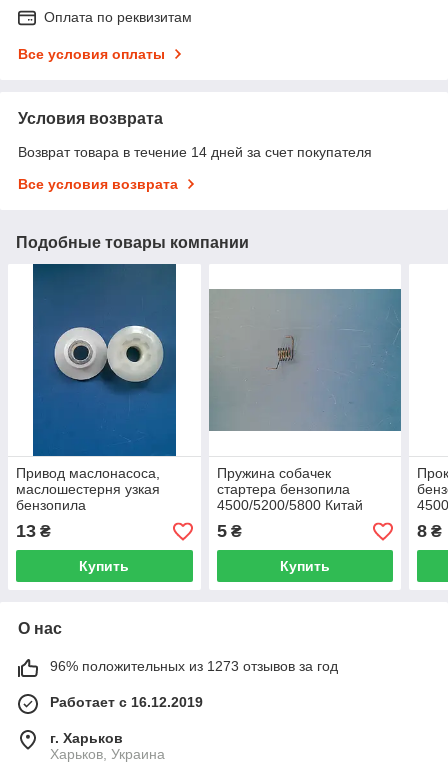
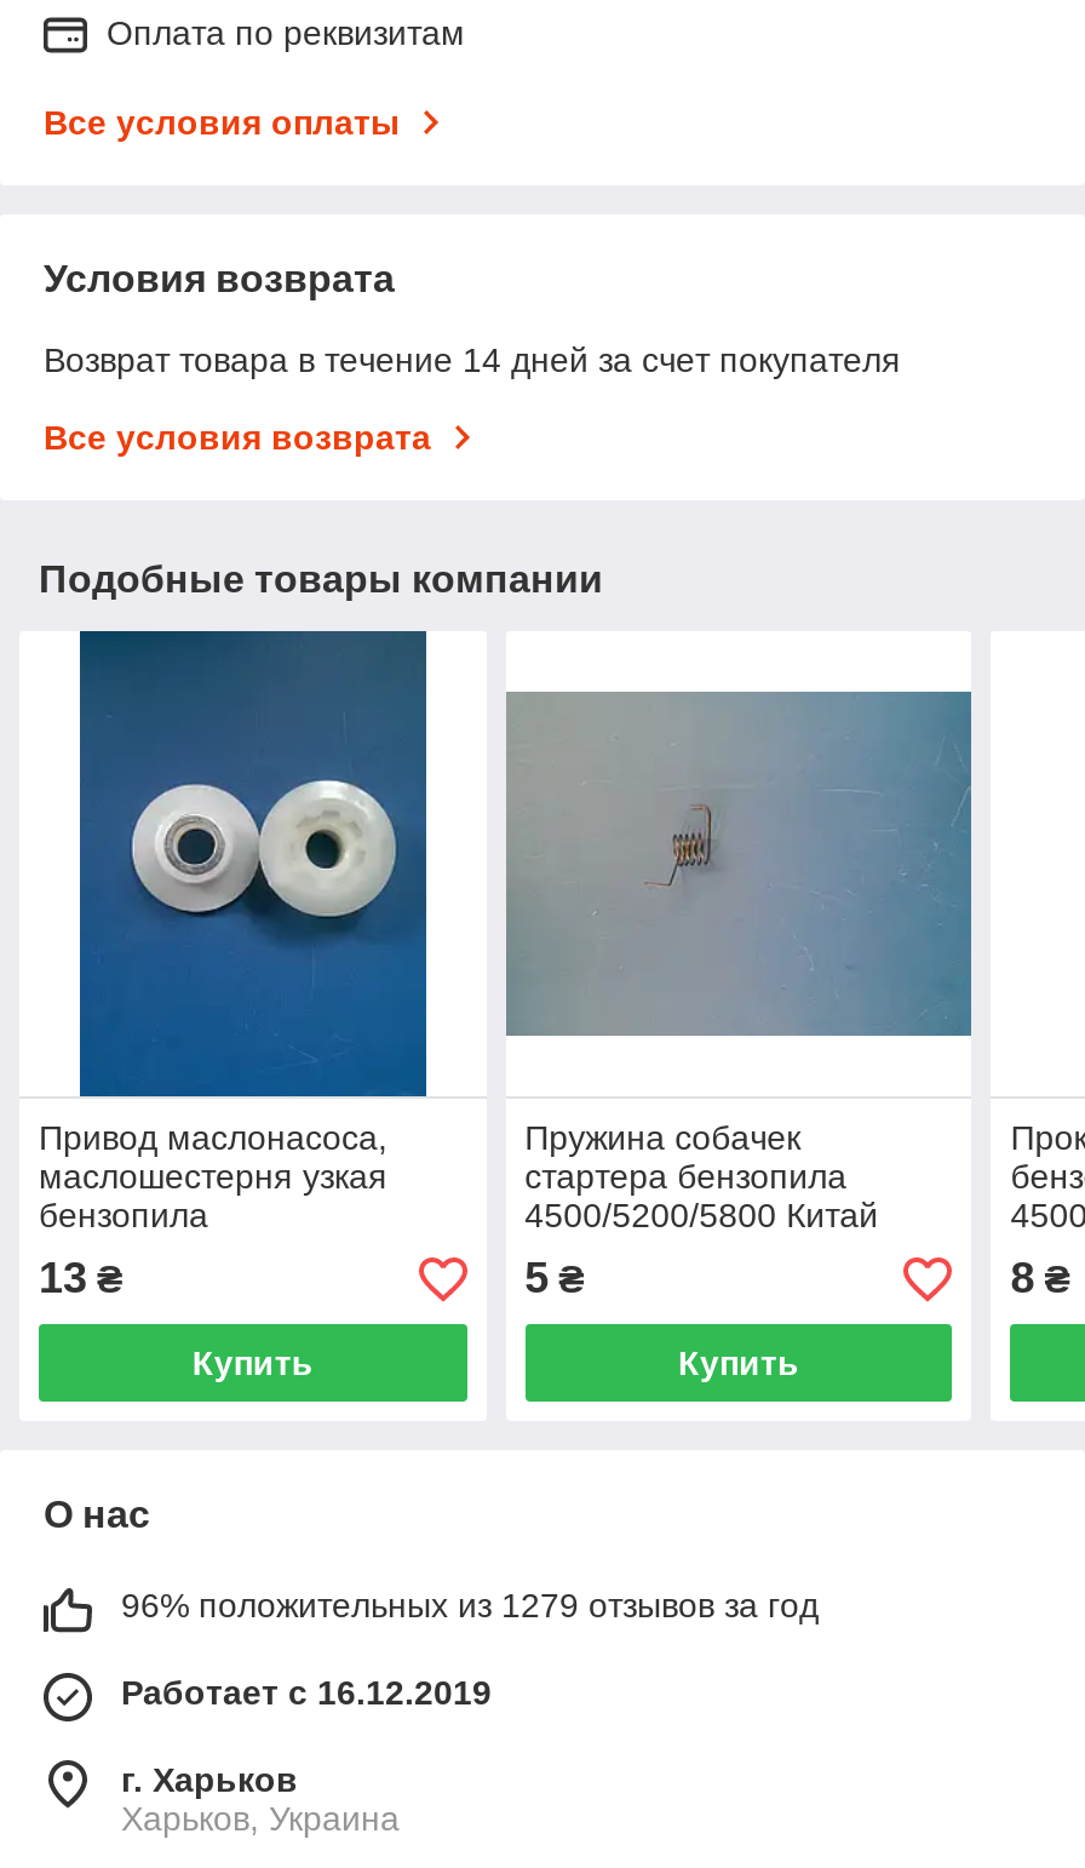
- 96% положительных из 1273 отзывов за год
+ 96% положительных из 1279 отзывов за год
